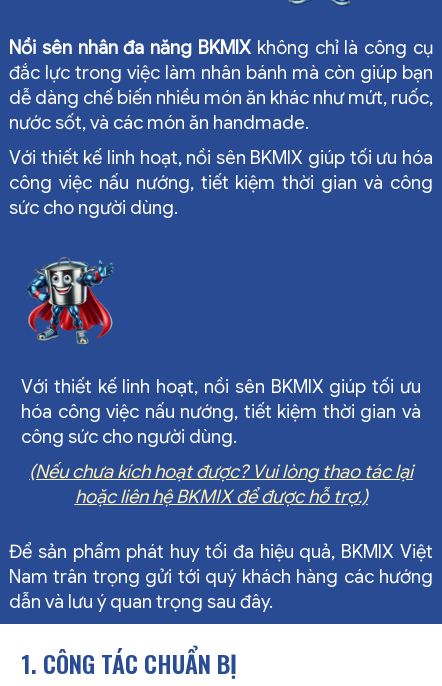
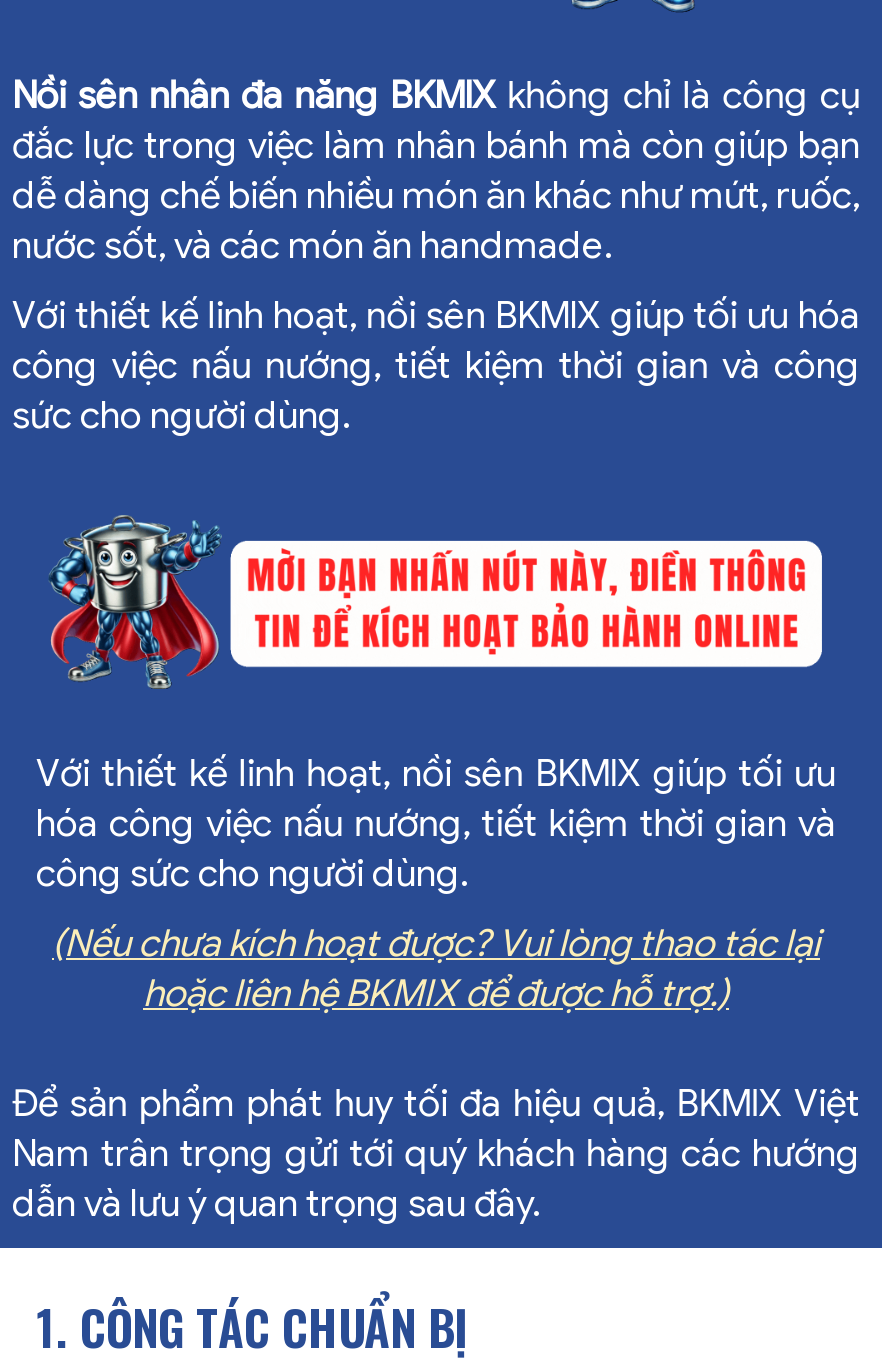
+ [image]
